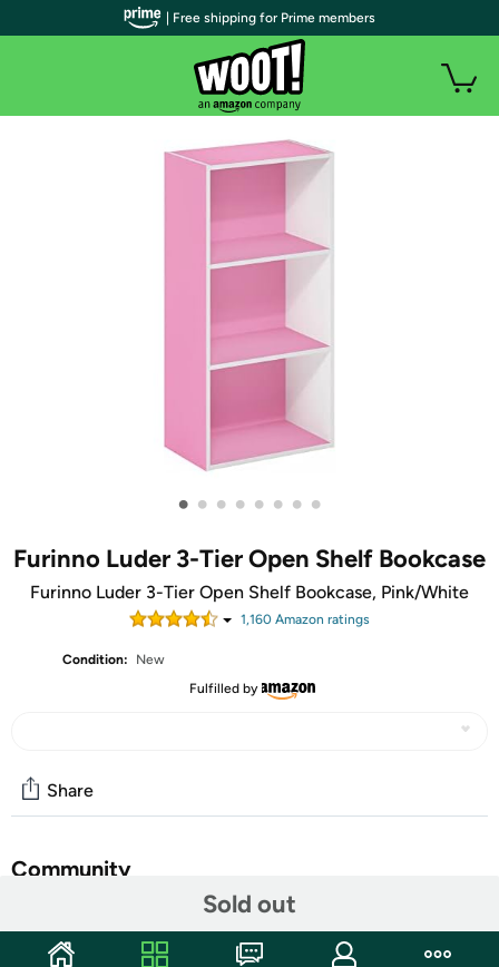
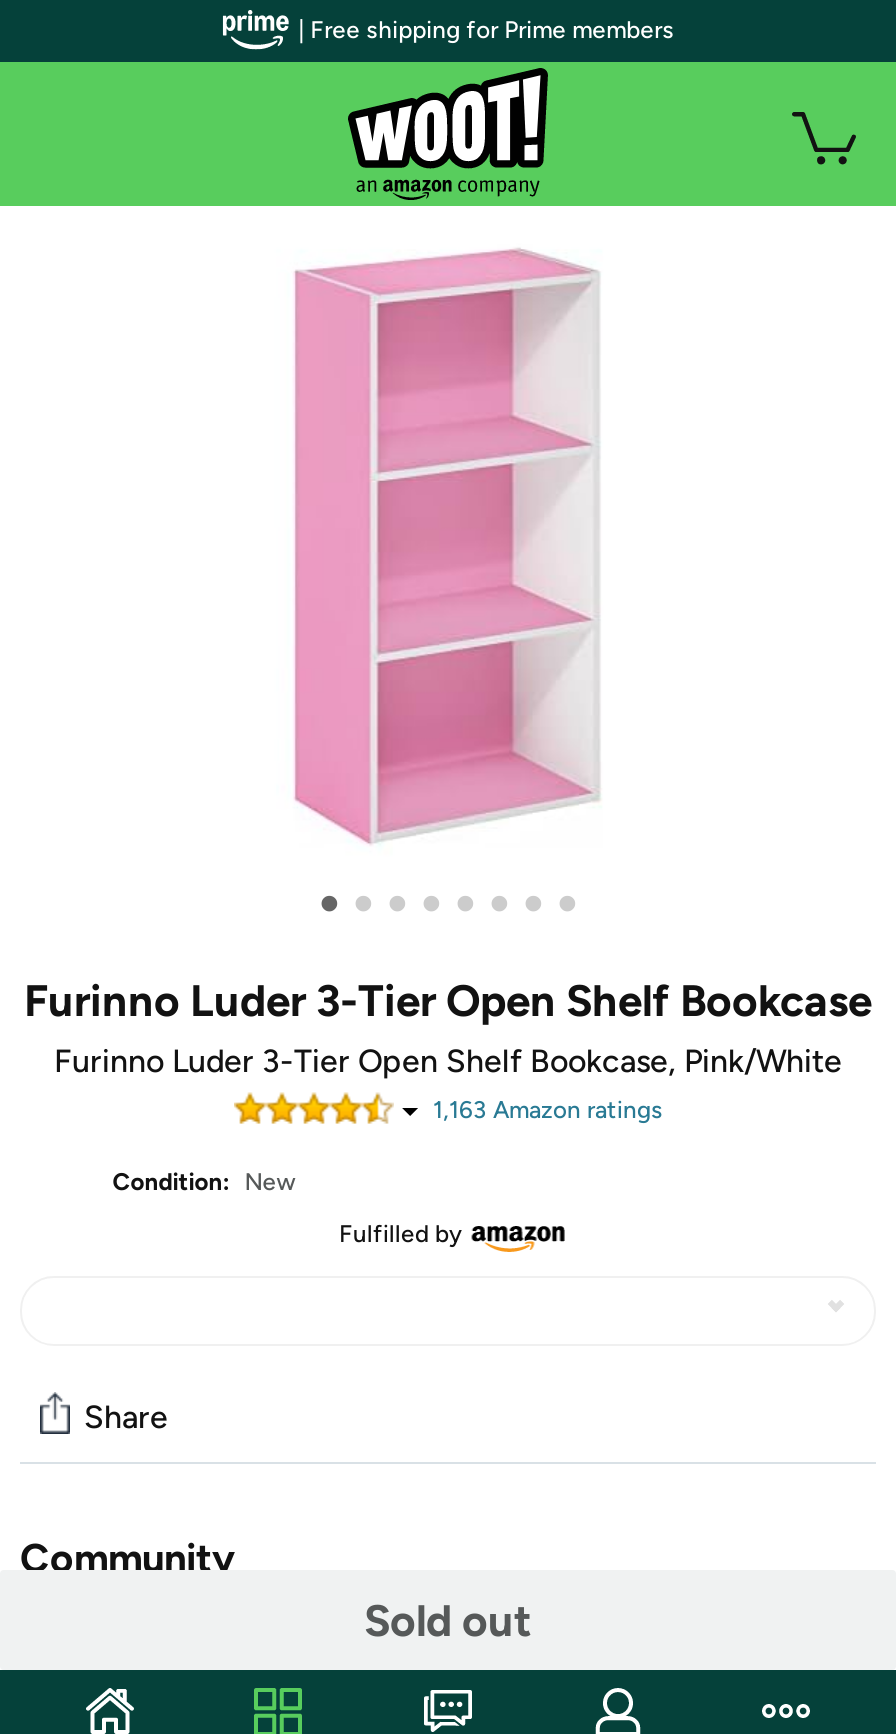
- 1,160 Amazon ratings
+ 1,163 Amazon ratings
